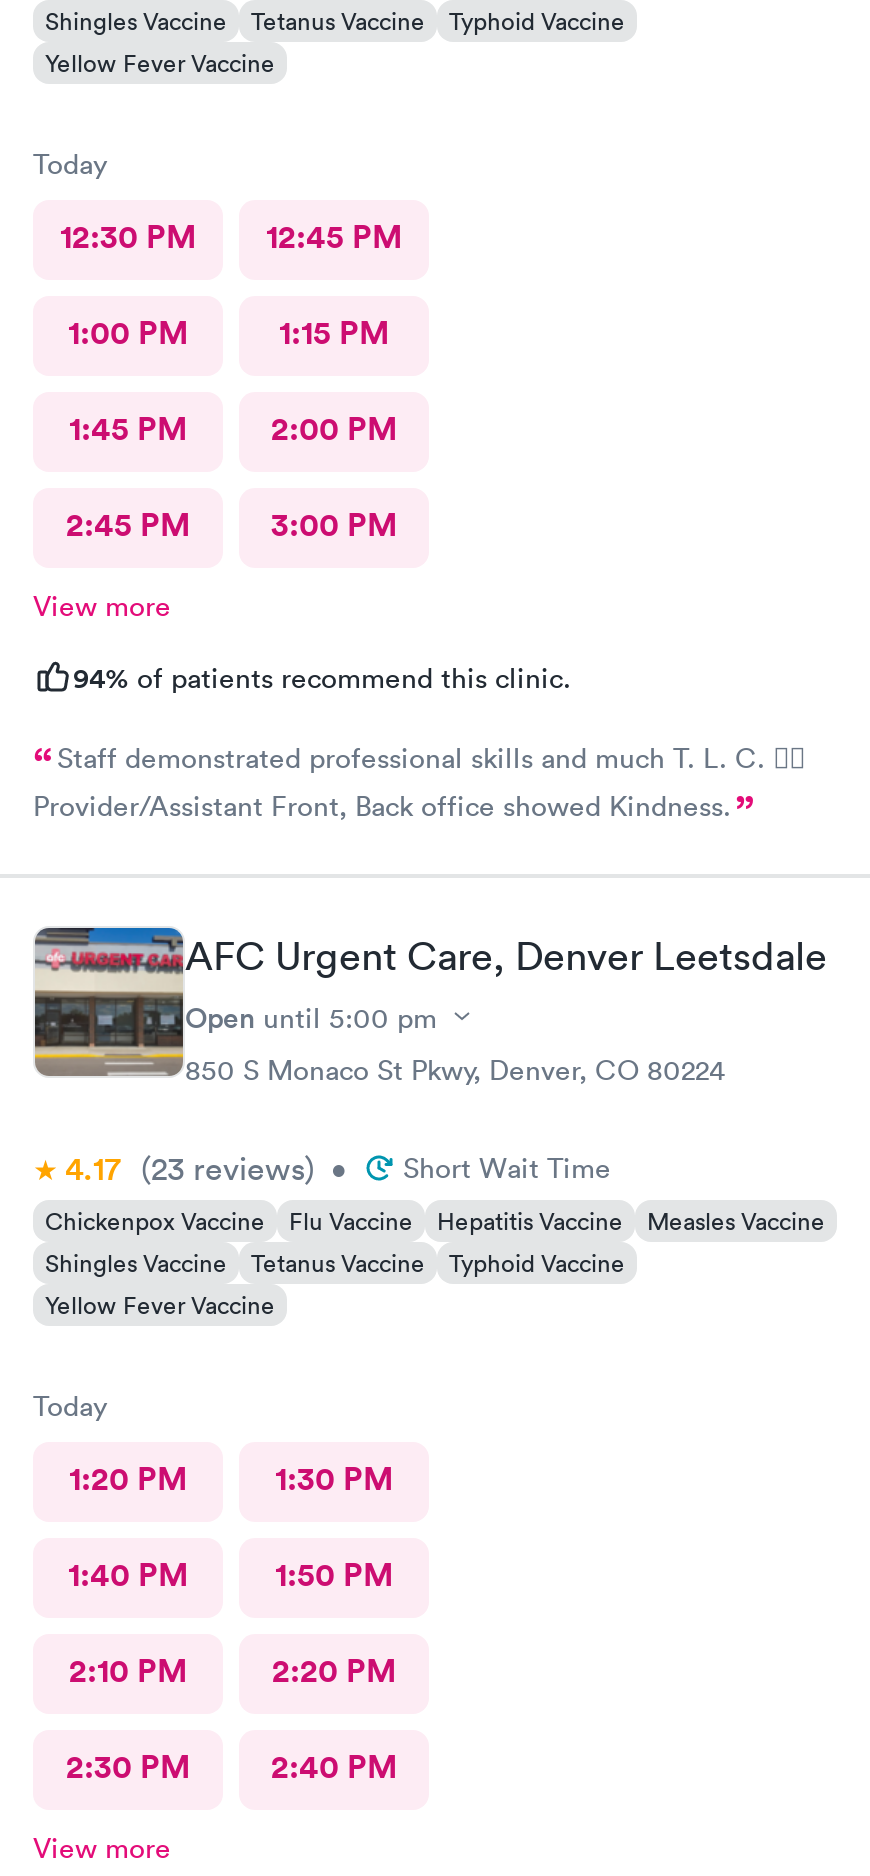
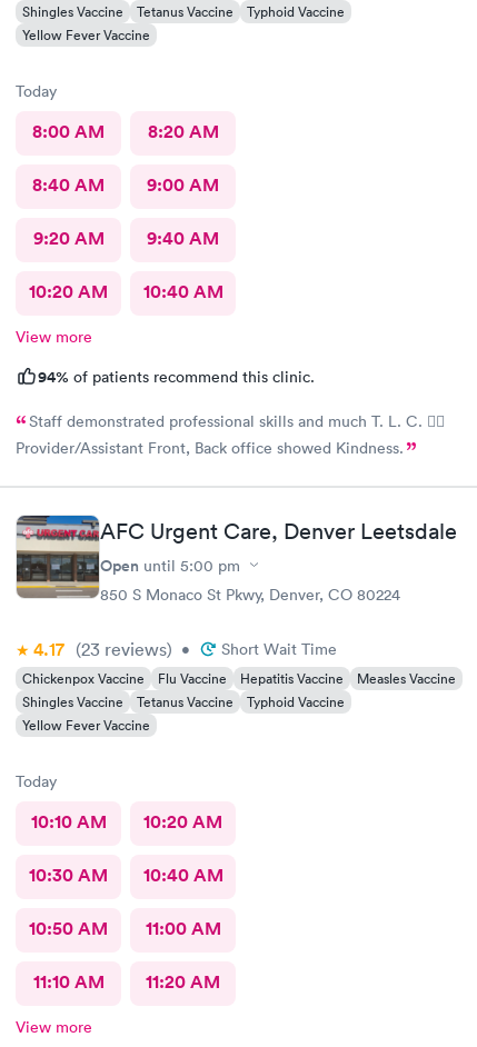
- 12:30 PM
- 12:45 PM
+ 8:00 AM
+ 8:20 AM

- 1:00 PM
- 1:15 PM
+ 8:40 AM
+ 9:00 AM

- 1:45 PM
- 2:00 PM
+ 9:20 AM
+ 9:40 AM

- 2:45 PM
- 3:00 PM
+ 10:20 AM
+ 10:40 AM

- 1:20 PM
- 1:30 PM
+ 10:10 AM
+ 10:20 AM

- 1:40 PM
- 1:50 PM
+ 10:30 AM
+ 10:40 AM

- 2:10 PM
- 2:20 PM
+ 10:50 AM
+ 11:00 AM

- 2:30 PM
- 2:40 PM
+ 11:10 AM
+ 11:20 AM
